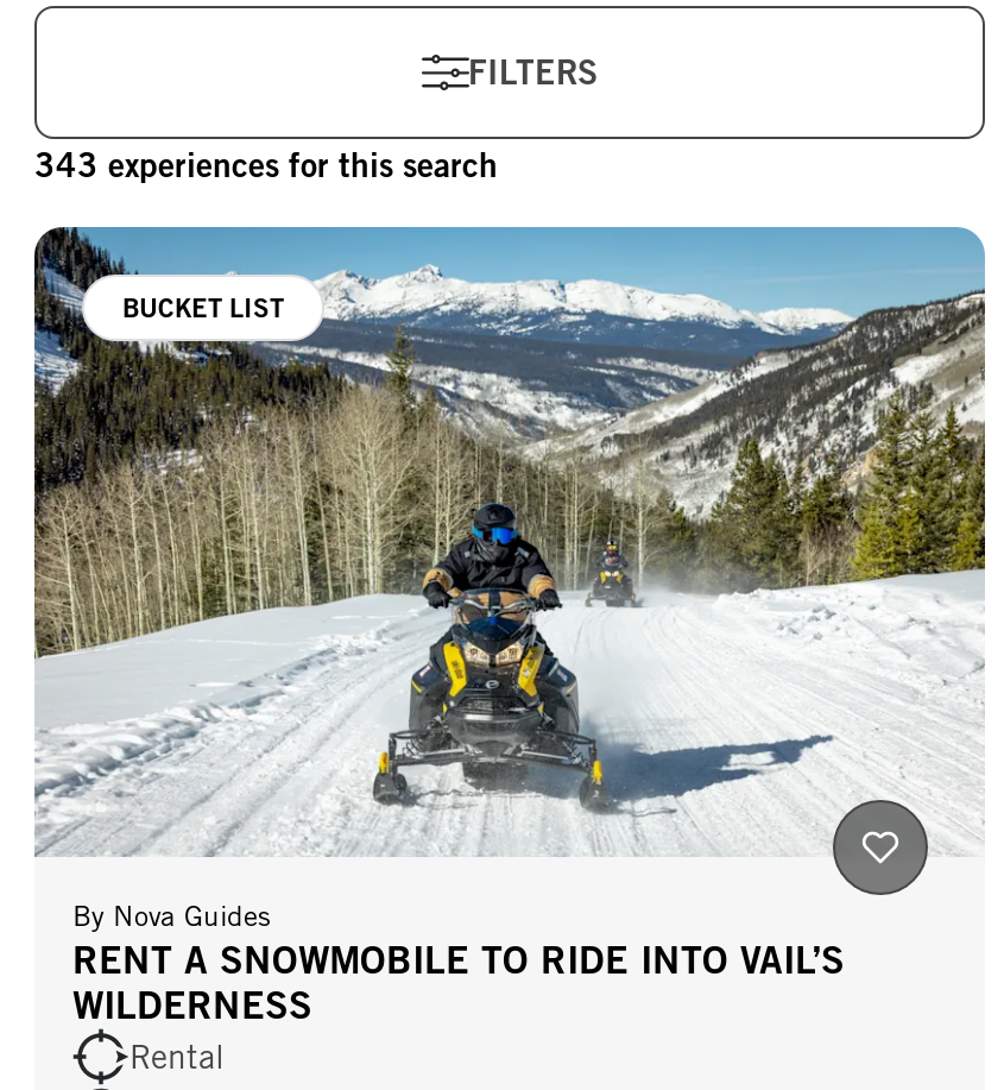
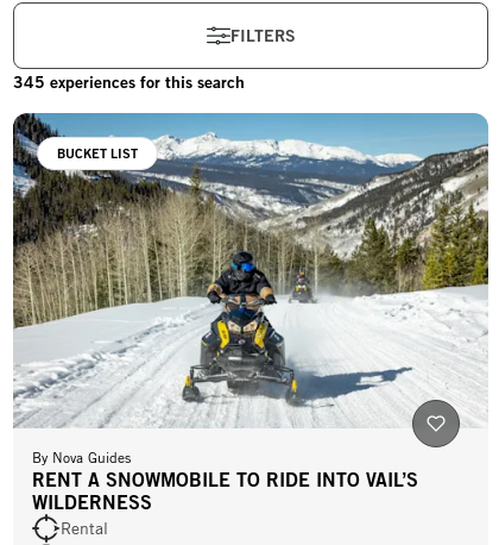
- 343 experiences for this search
+ 345 experiences for this search
